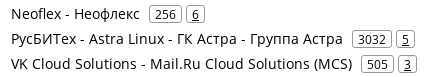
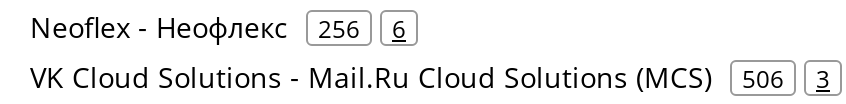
- РусБИТех - Astra Linux - ГК Астра - Группа Астра
- 3032
- 5

- VK Cloud Solutions - Mail.Ru Cloud Solutions (MCS) 505 3
+ VK Cloud Solutions - Mail.Ru Cloud Solutions (MCS) 506 3
